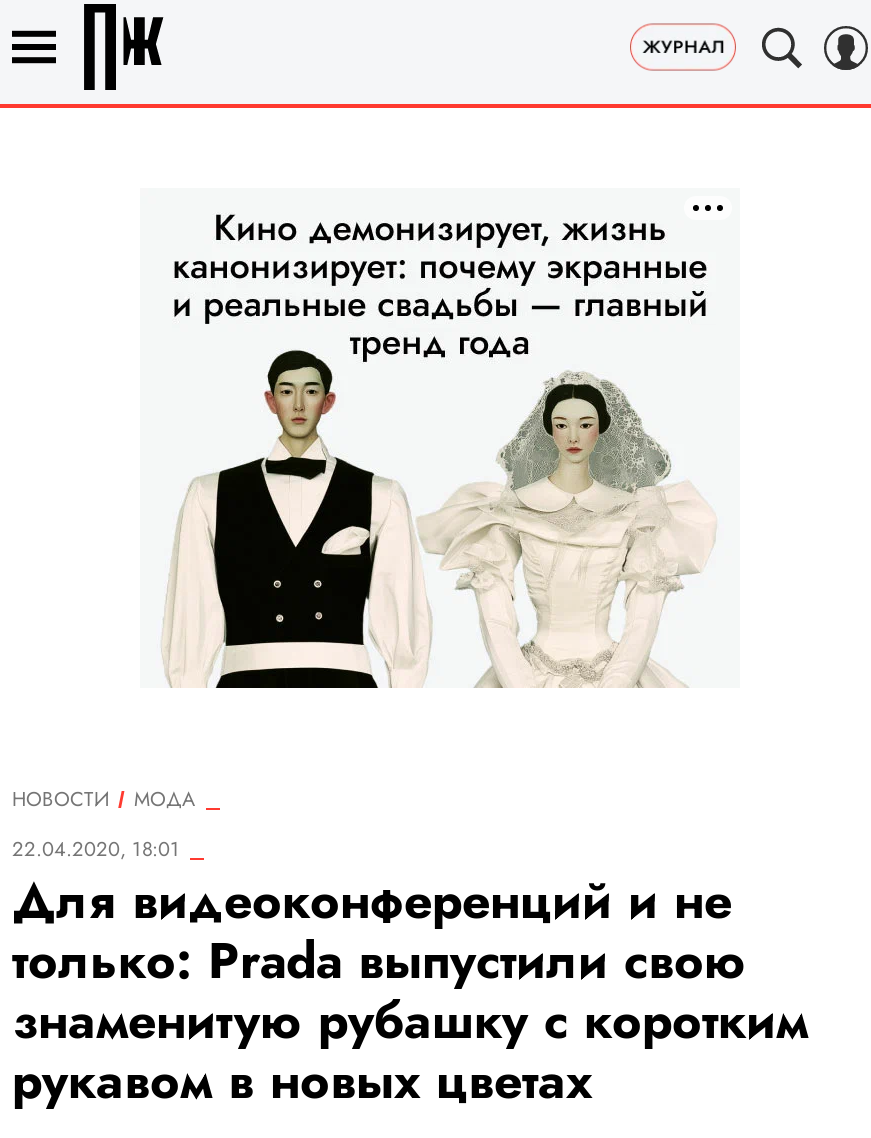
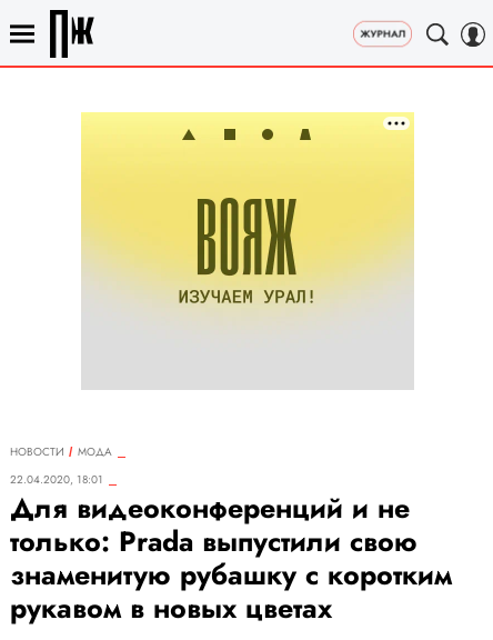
- [image]
+ [image]
